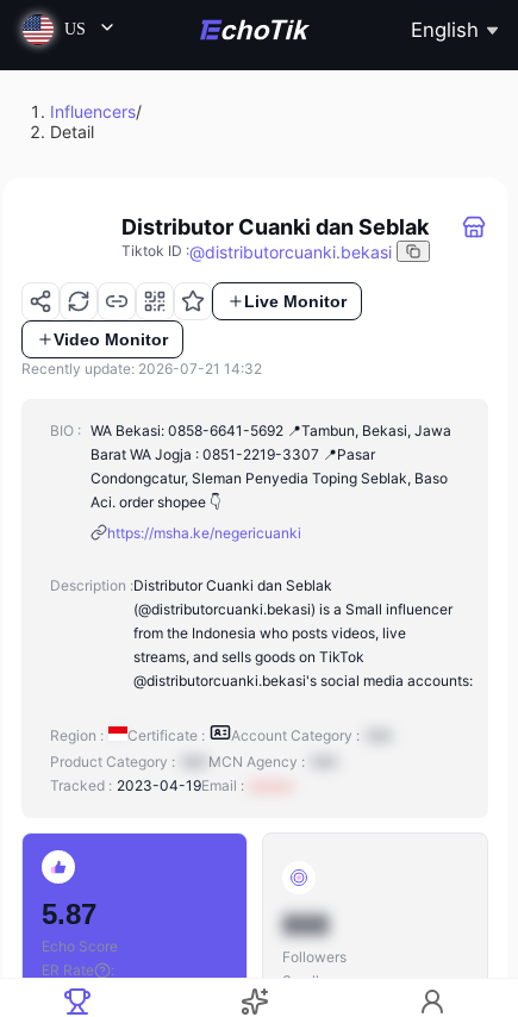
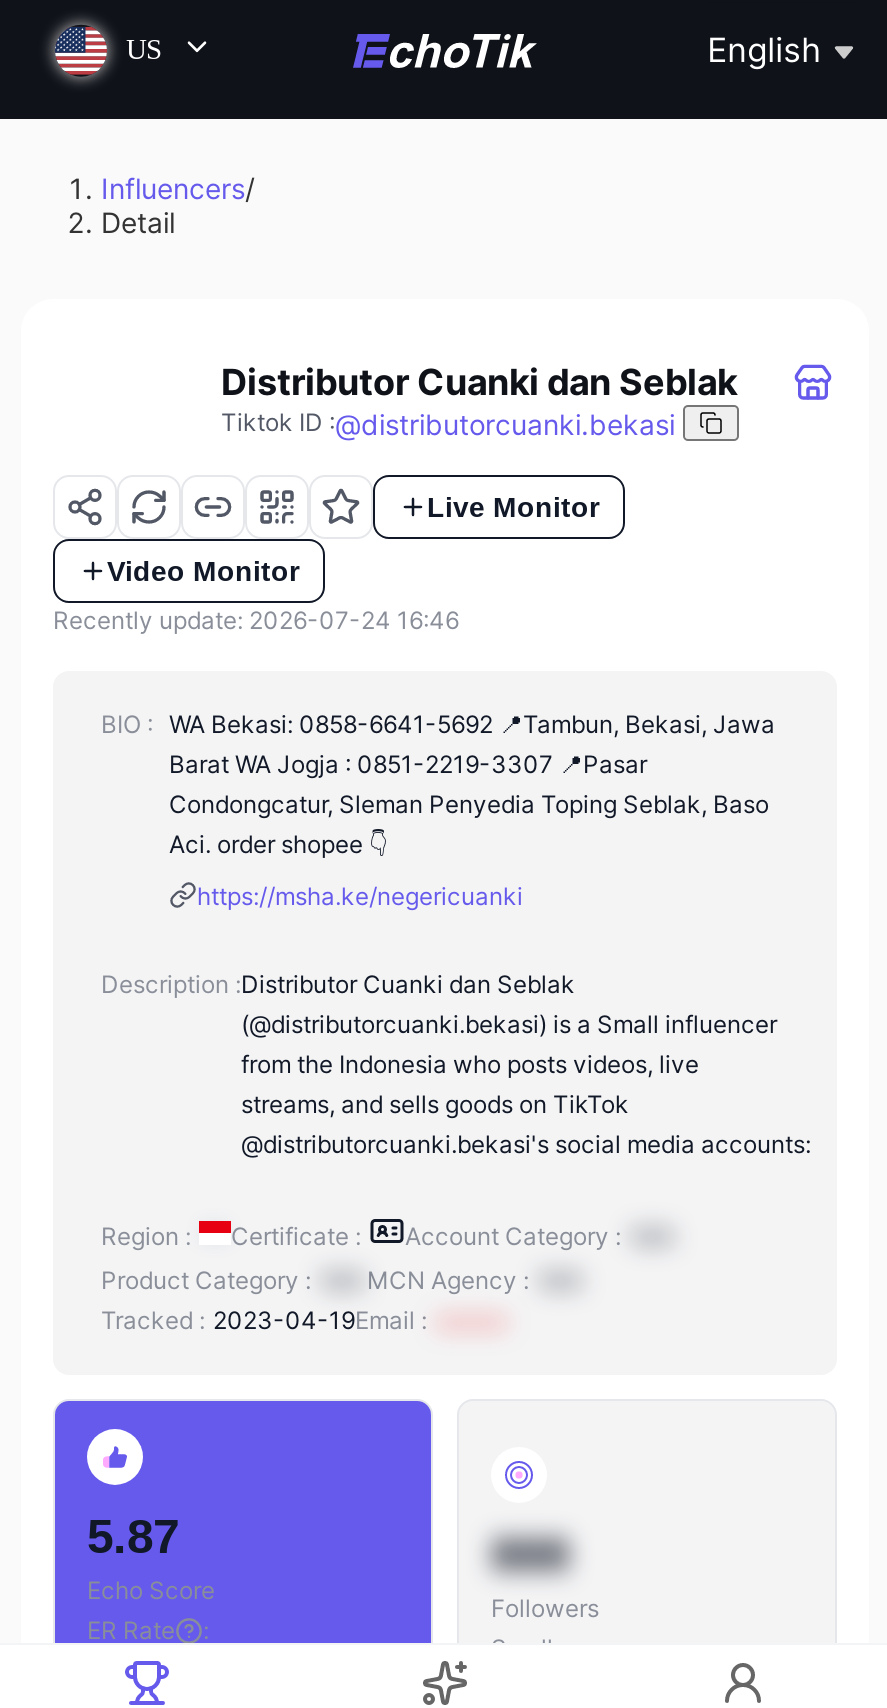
- Recently update: 2026-07-21 14:32
+ Recently update: 2026-07-24 16:46
